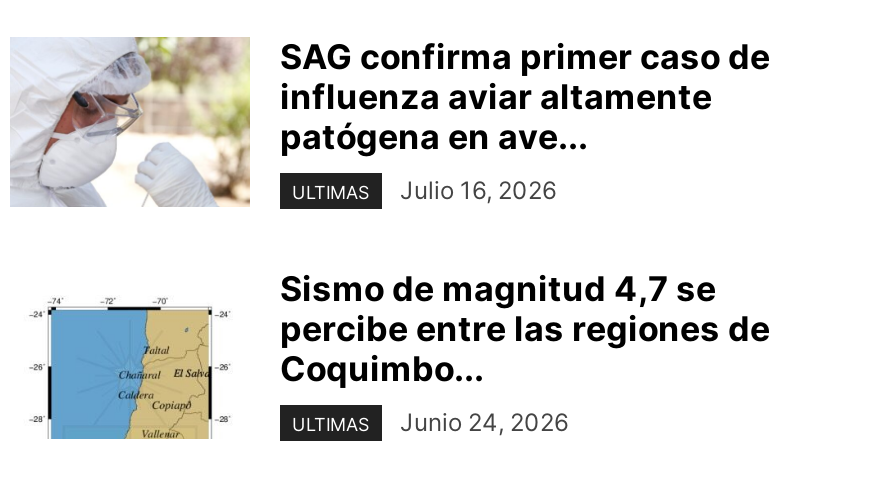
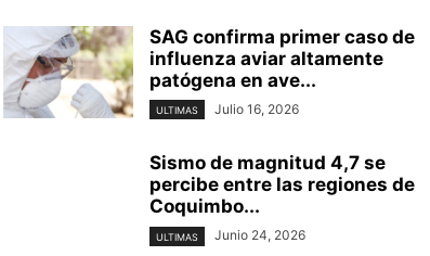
- [image]
